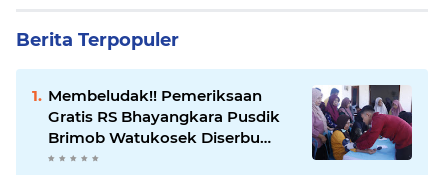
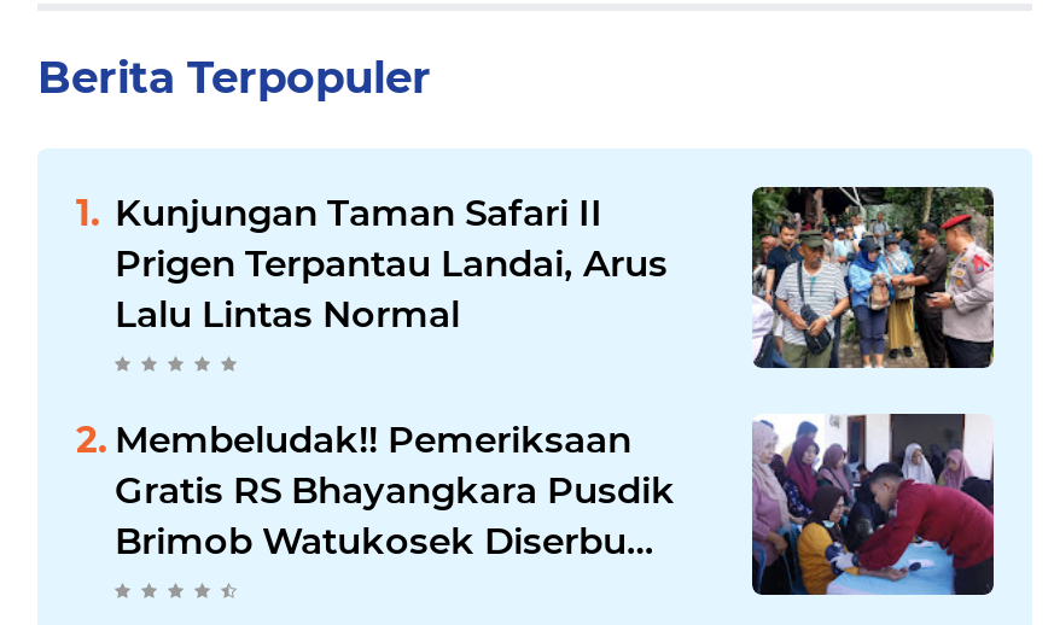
+ [image]
+ Kunjungan Taman Safari II
+ Prigen Terpantau Landai, Arus
+ Lalu Lintas Normal
